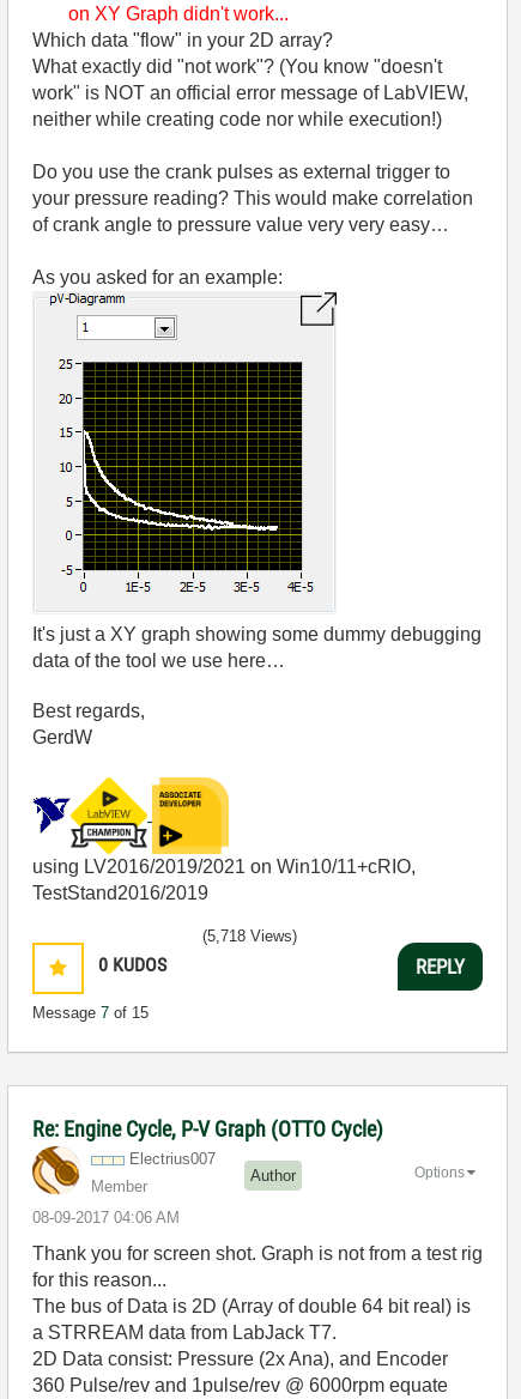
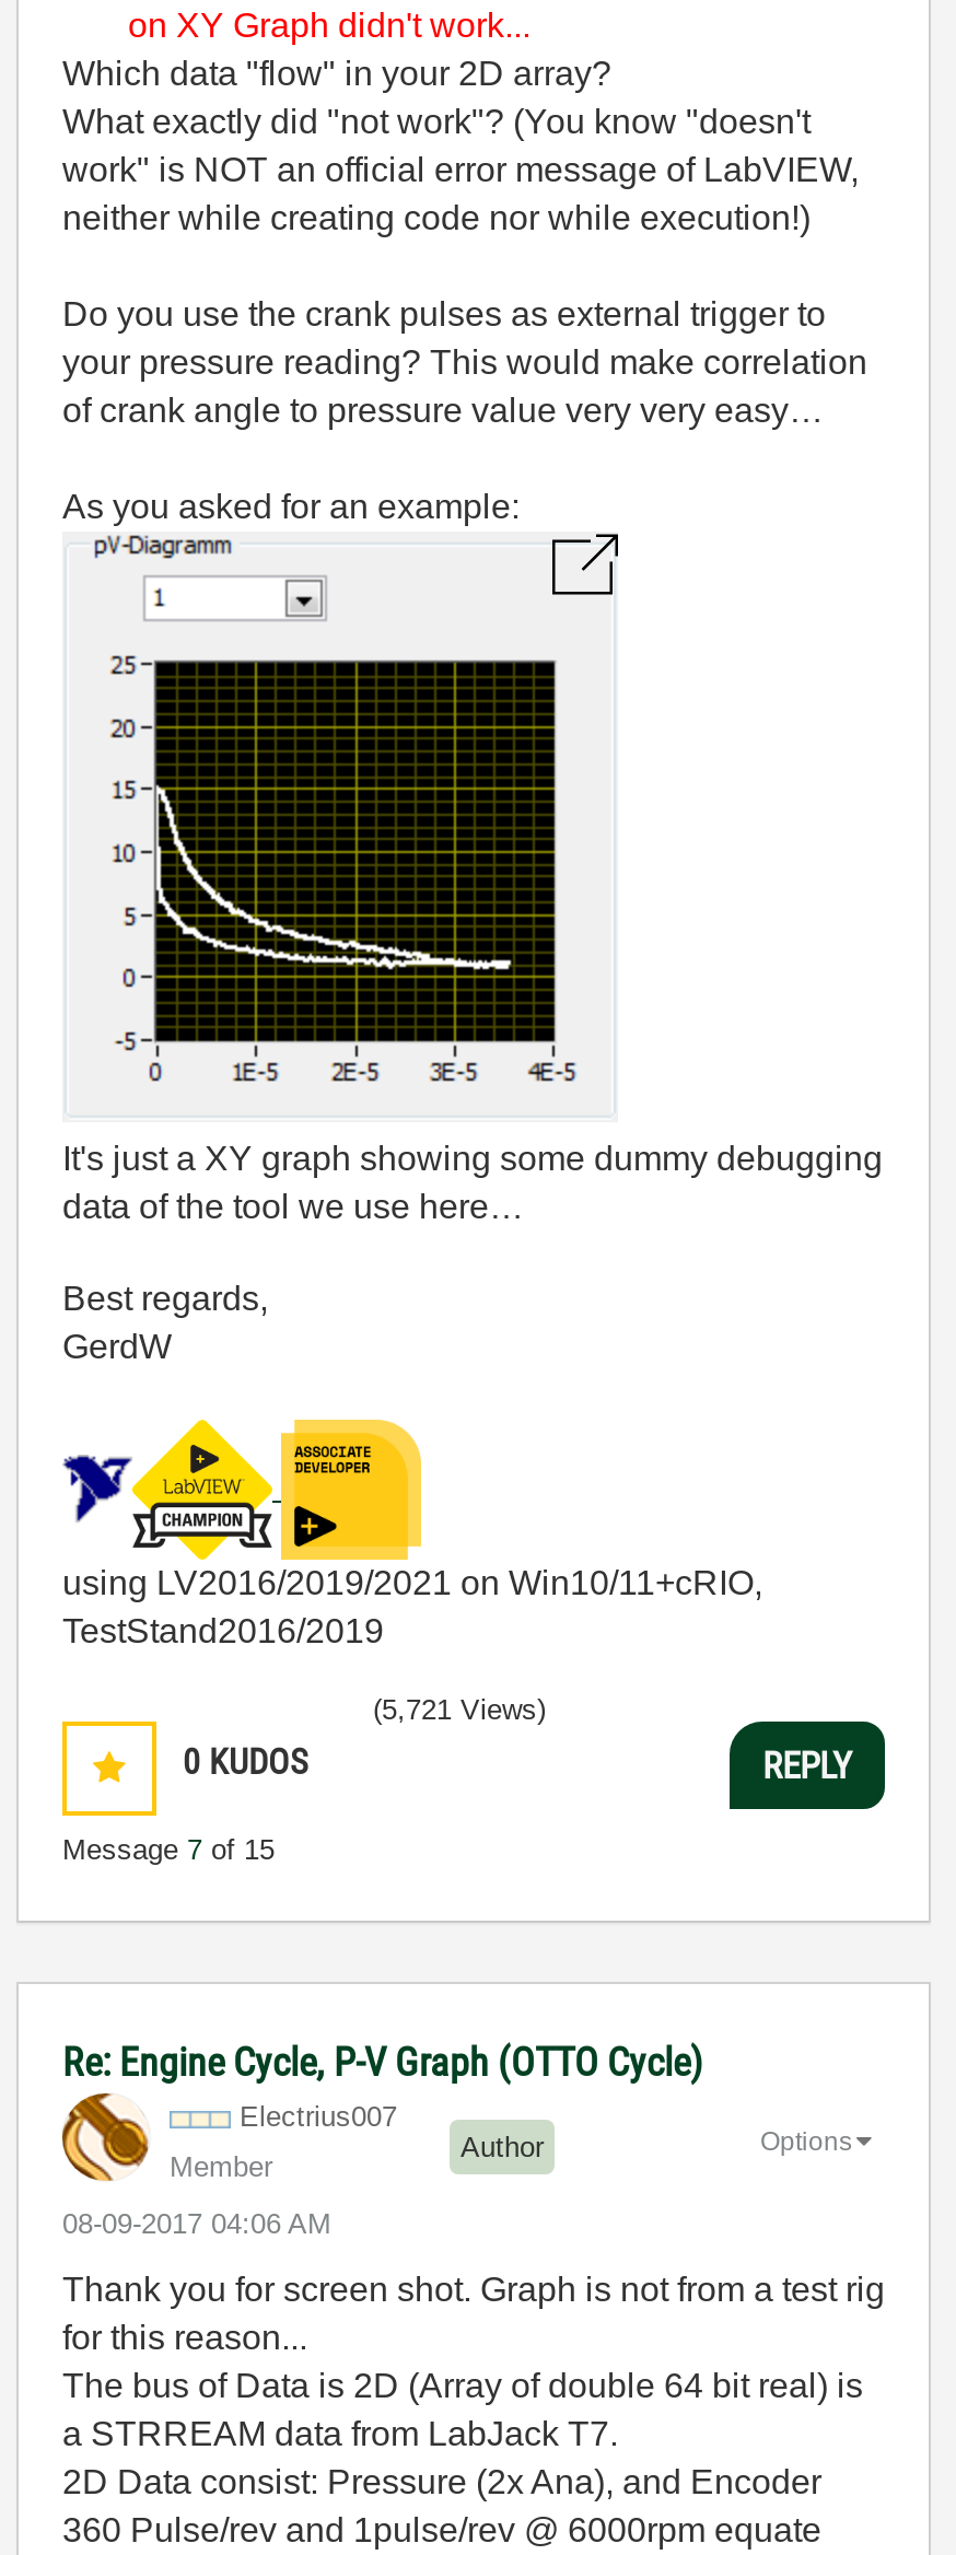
- (5,718 Views)
+ (5,721 Views)
